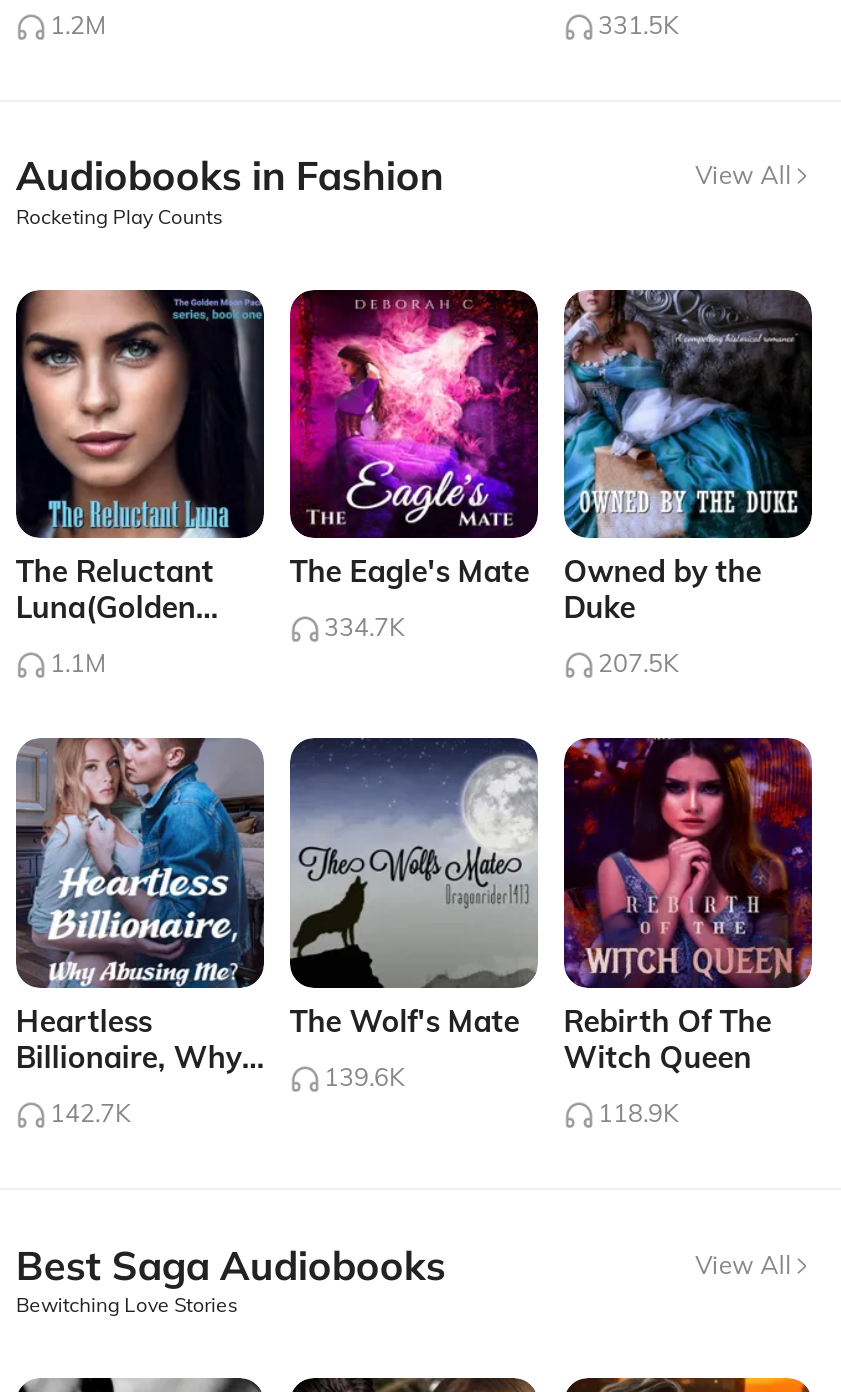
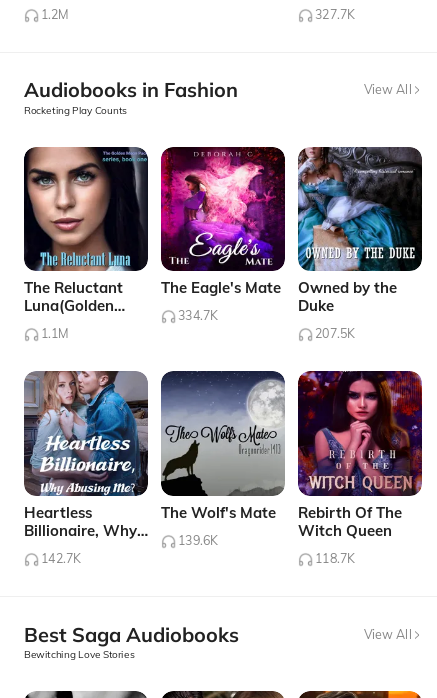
- 331.5K
+ 327.7K

- 118.9K
+ 118.7K
